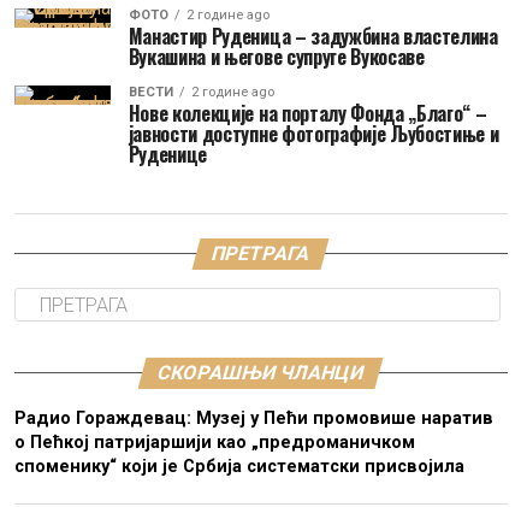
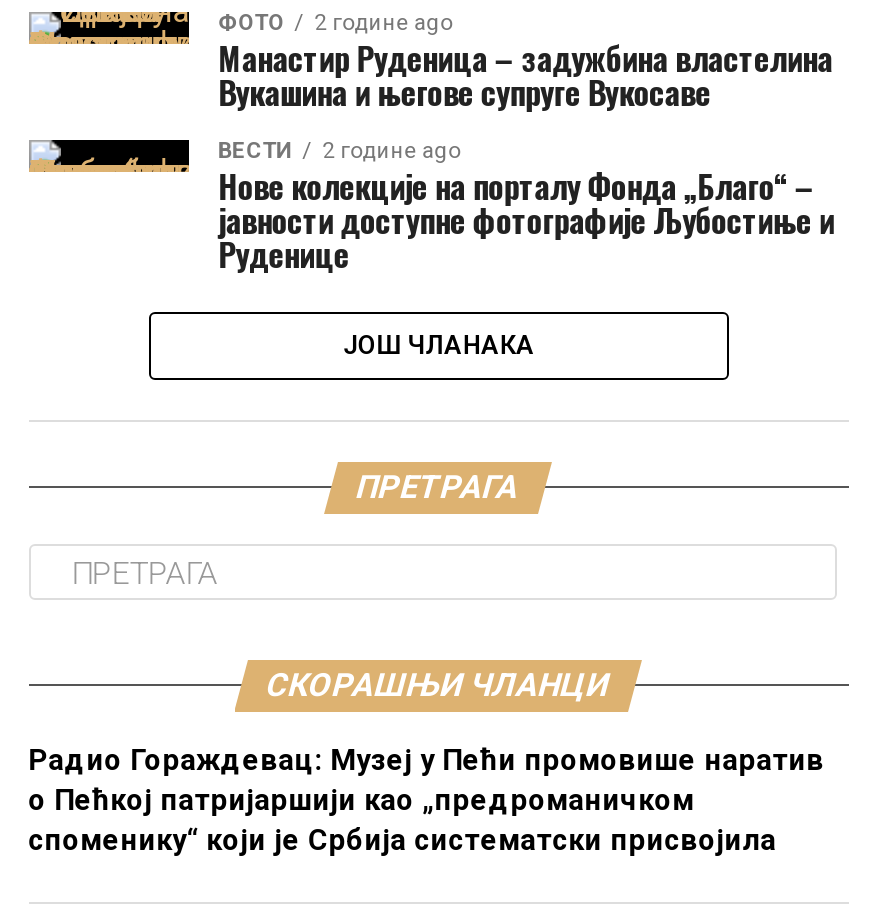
+ ЈОШ ЧЛАНАКА
